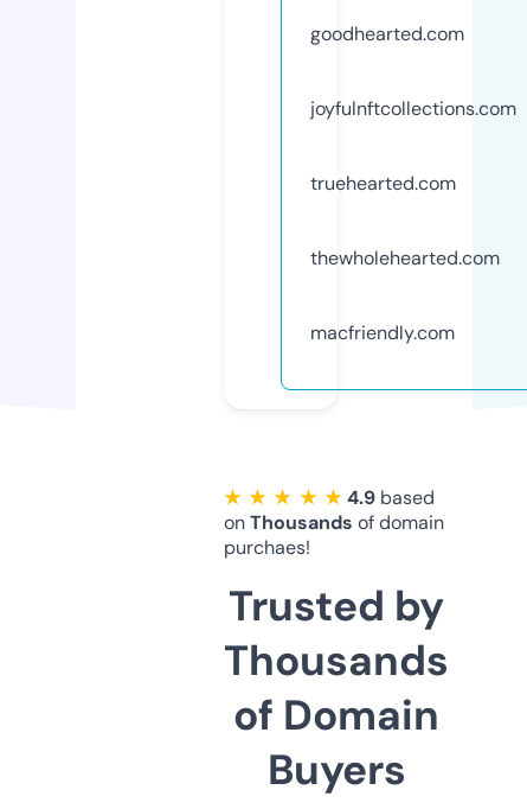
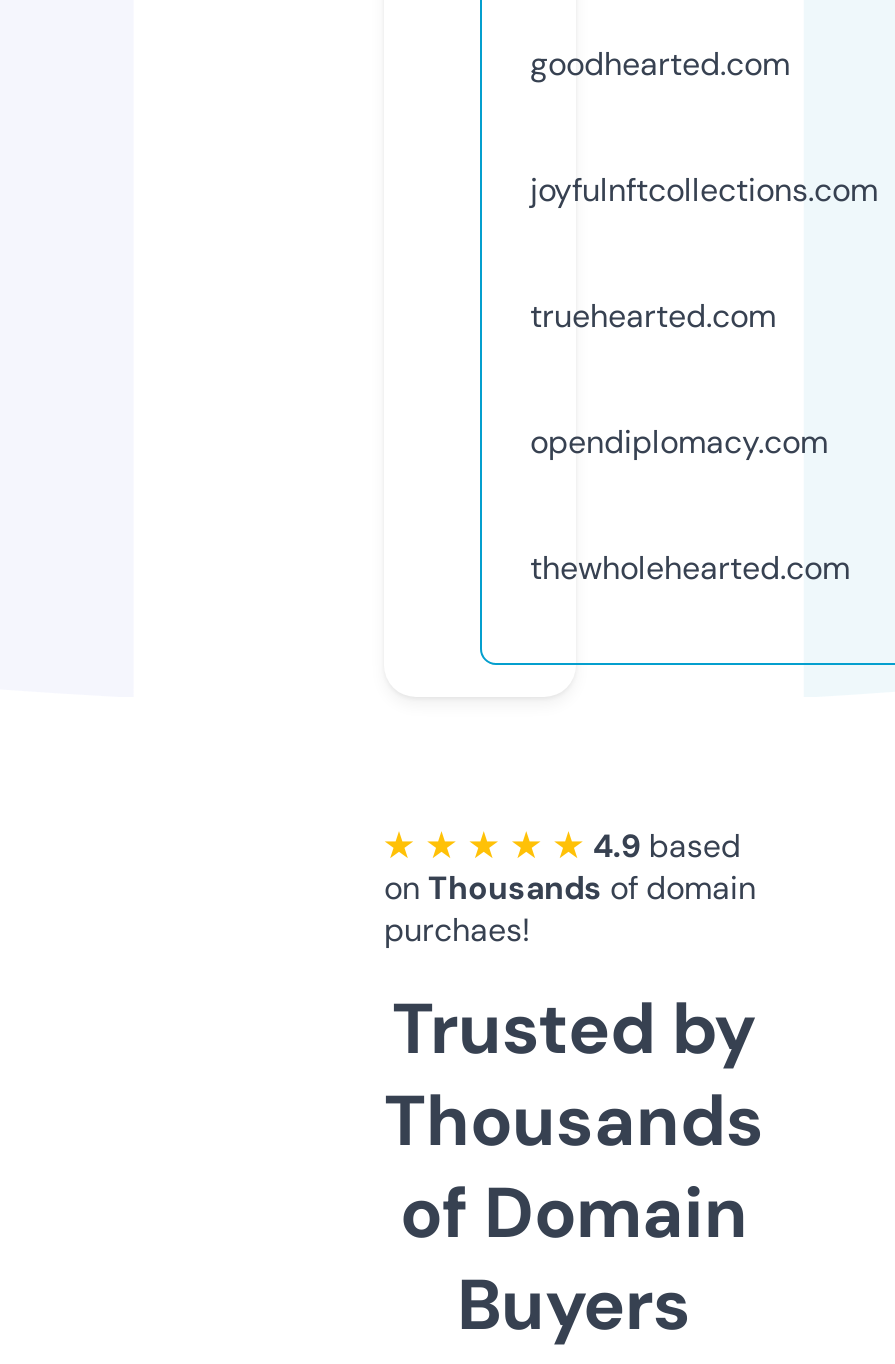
+ opendiplomacy.com

moved down: thewholehearted.com

- macfriendly.com
